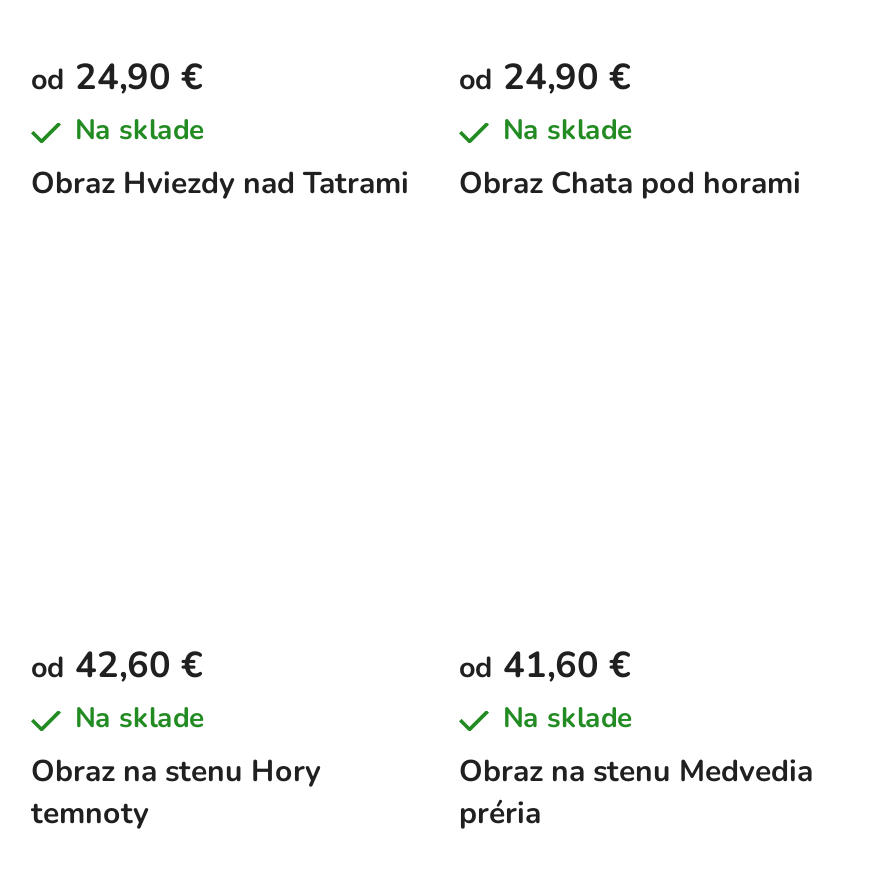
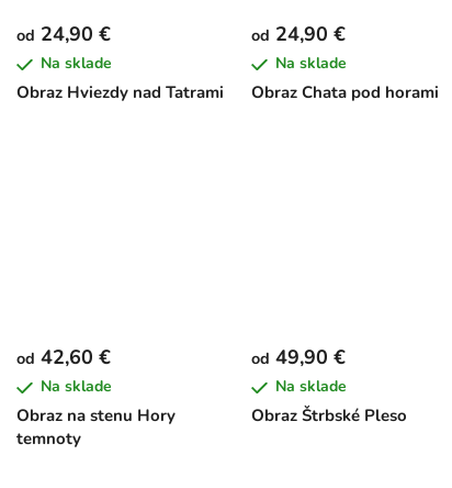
- od 41,60 €
+ od 49,90 €

- Obraz na stenu Medvedia
- préria
+ Obraz Štrbské Pleso
